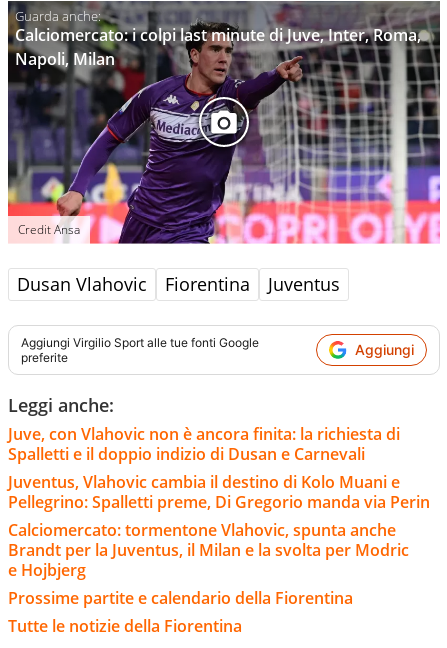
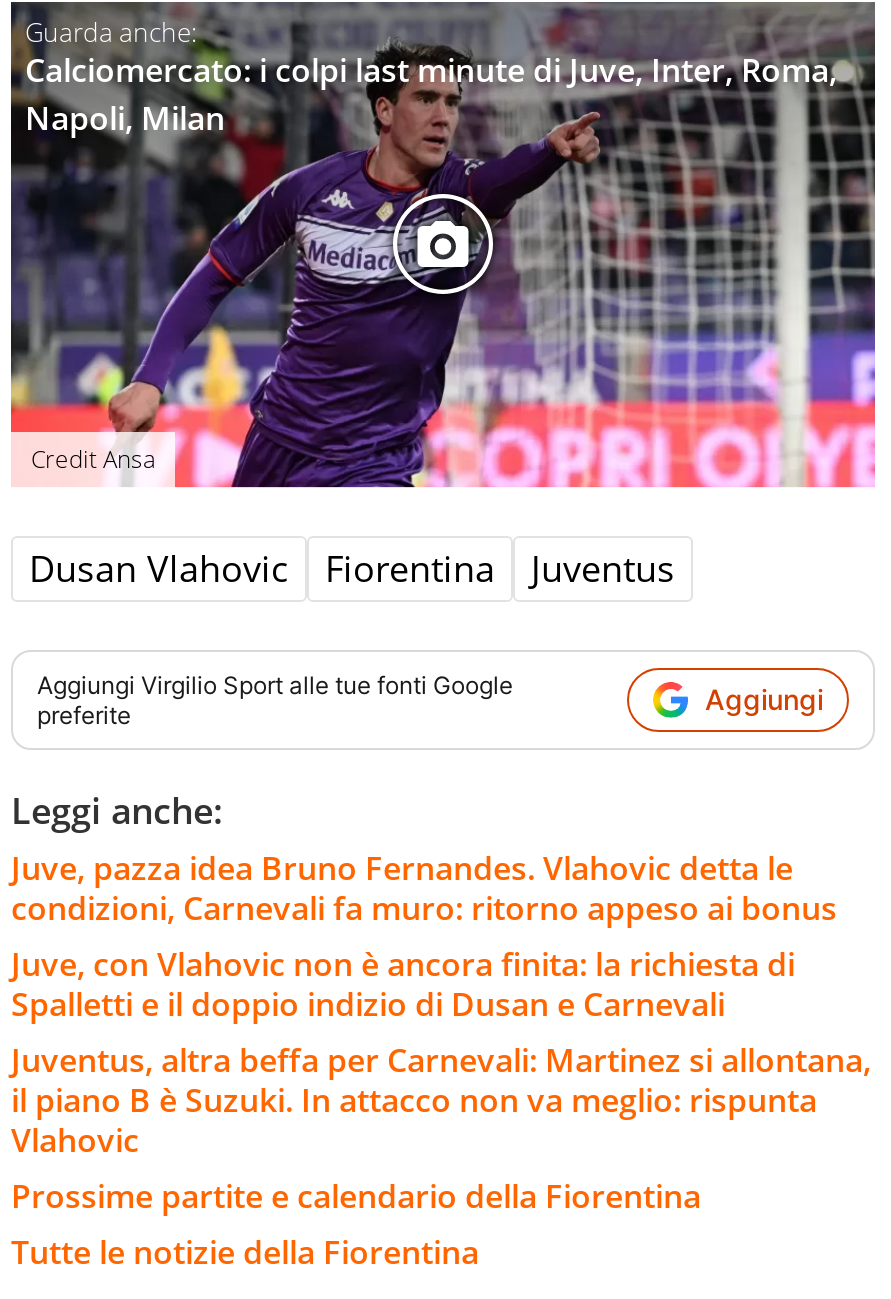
+ Juve, pazza idea Bruno Fernandes. Vlahovic detta le
+ condizioni, Carnevali fa muro: ritorno appeso ai bonus

moved down: Juve, con Vlahovic non è ancora finita: la richiesta di | Spalletti e il doppio indizio di Dusan e Carnevali

- Juventus, Vlahovic cambia il destino di Kolo Muani e
- Pellegrino: Spalletti preme, Di Gregorio manda via Perin
- Calciomercato: tormentone Vlahovic, spunta anche
- Brandt per la Juventus, il Milan e la svolta per Modric
- e Hojbjerg
+ Juventus, altra beffa per Carnevali: Martinez si allontana,
+ il piano B è Suzuki. In attacco non va meglio: rispunta
+ Vlahovic
